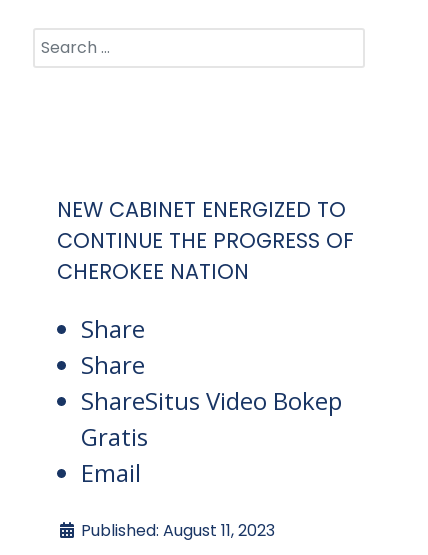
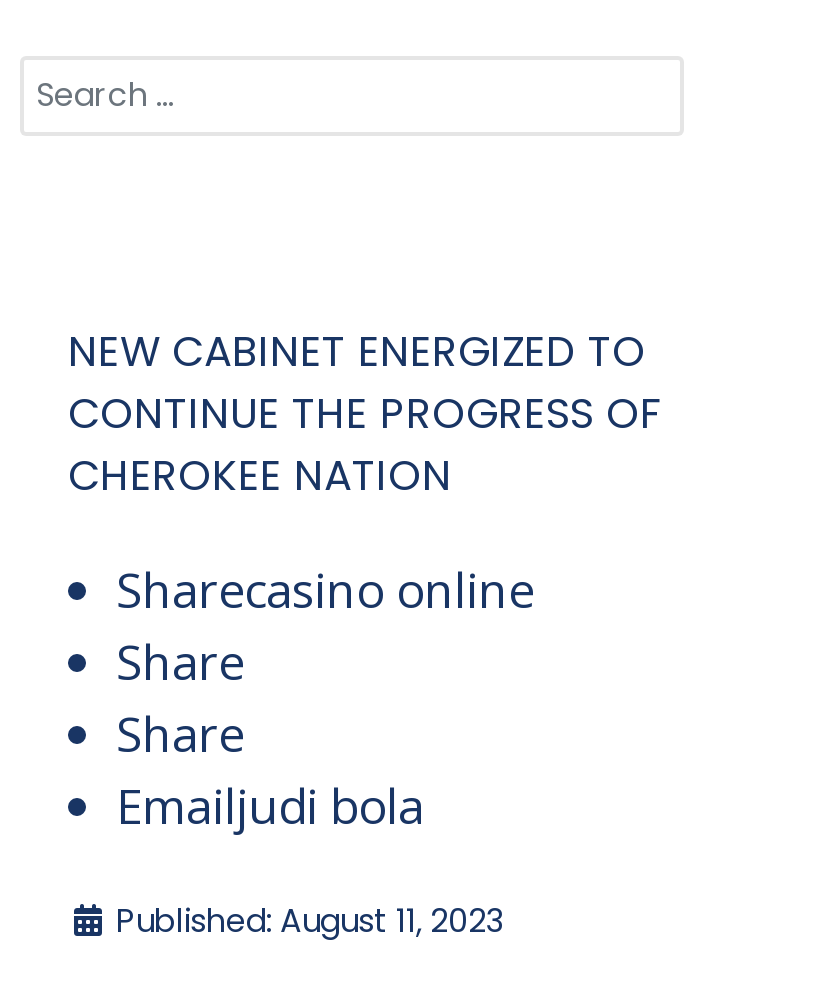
+ Sharecasino online

- ShareSitus Video Bokep
- Gratis
- Email
+ Emailjudi bola
